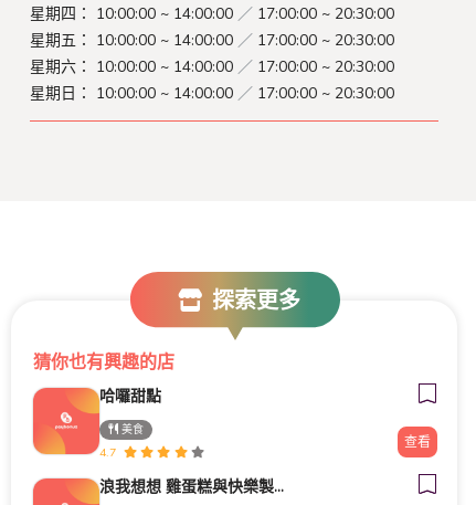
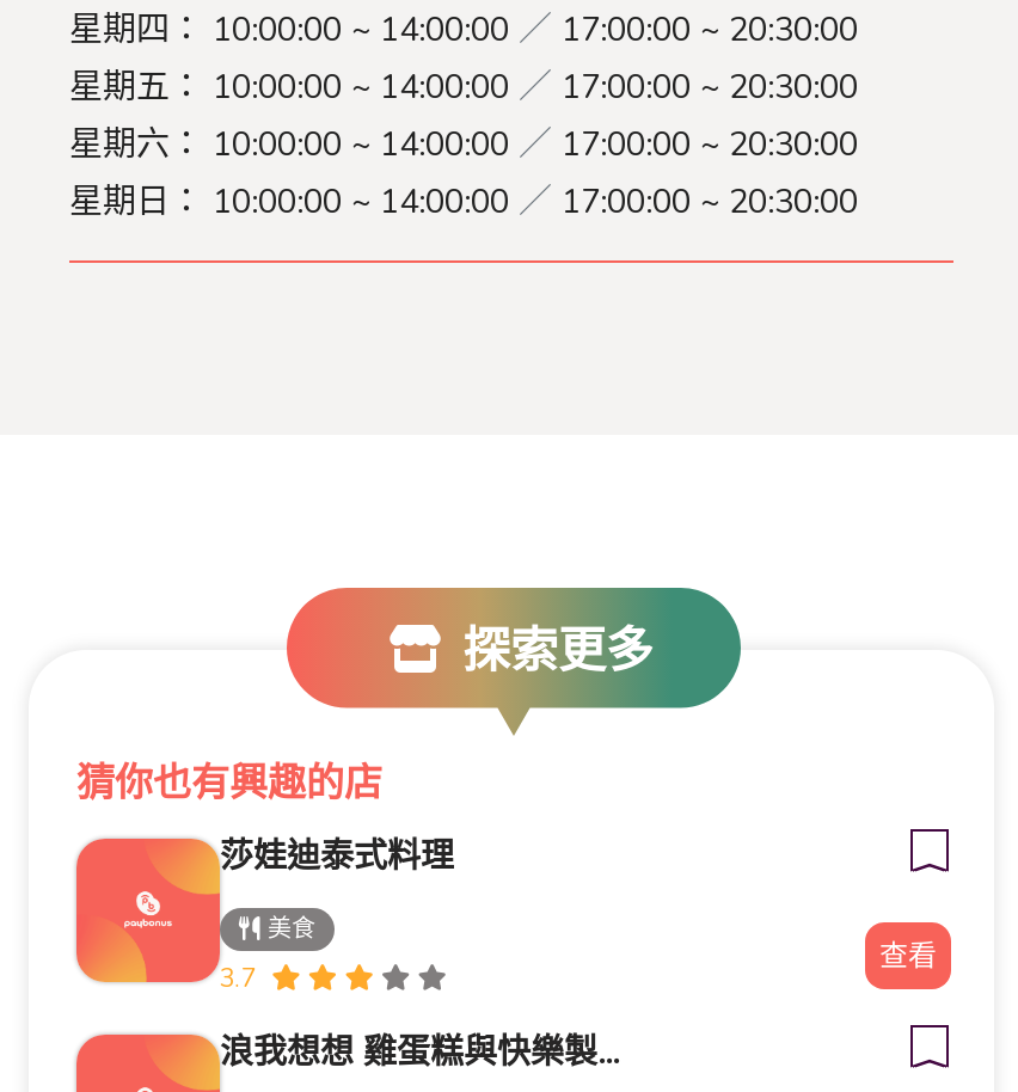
- 哈囉甜點
+ 莎娃迪泰式料理

- 4.7
+ 3.7
